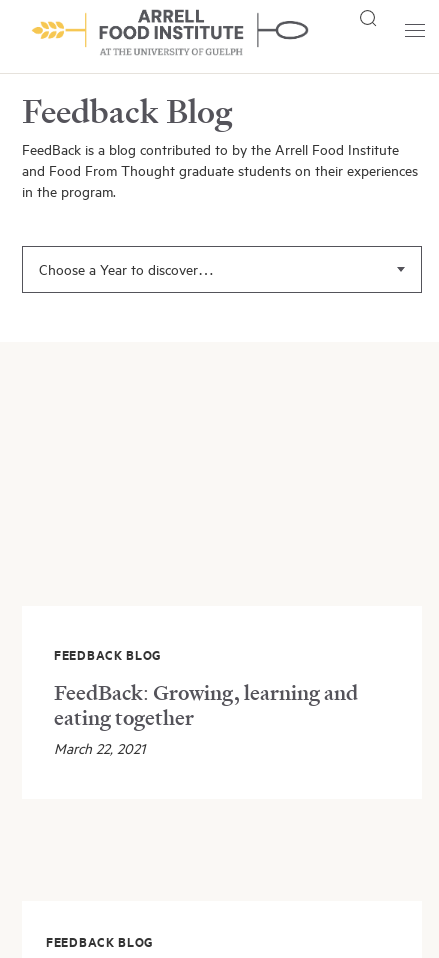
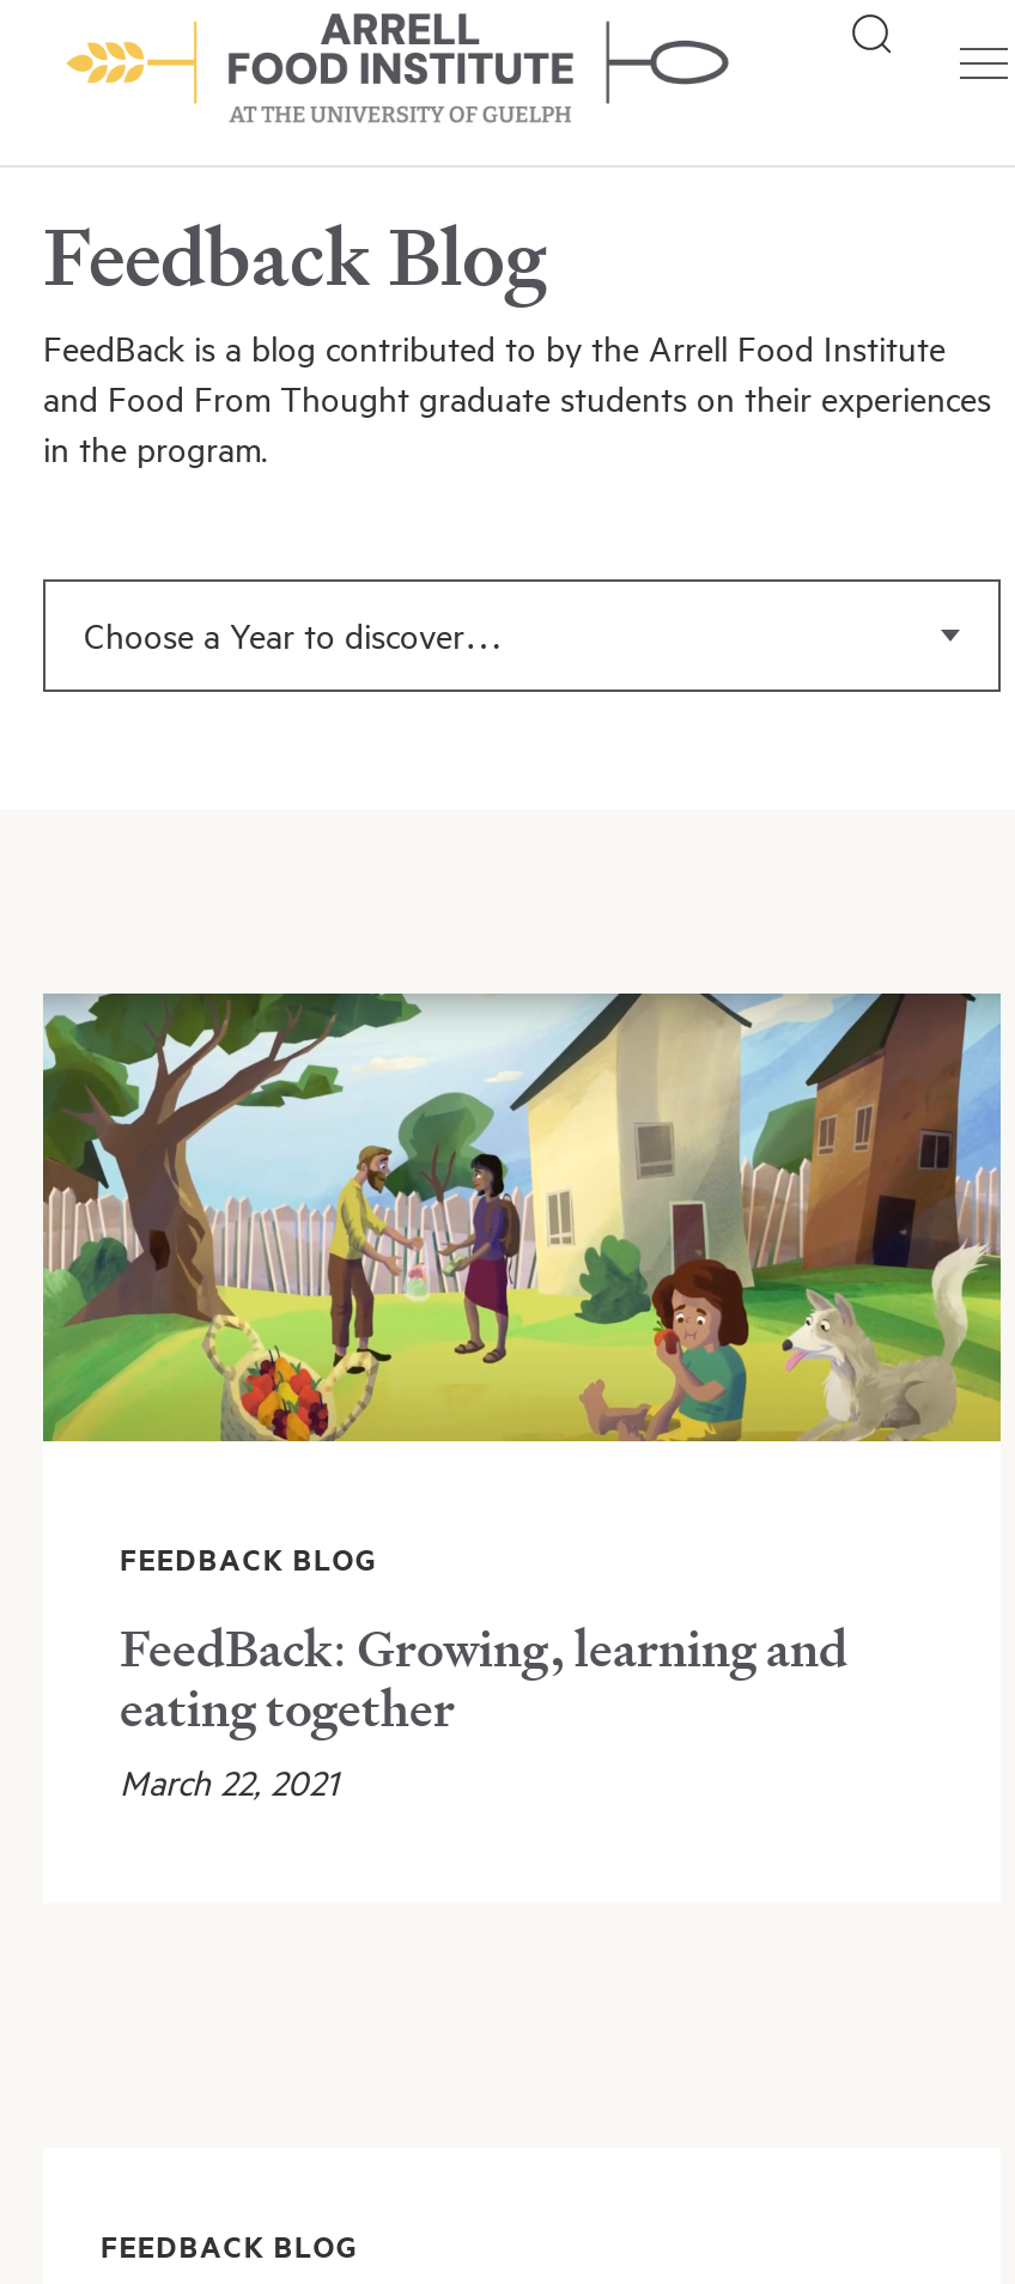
+ [image]
